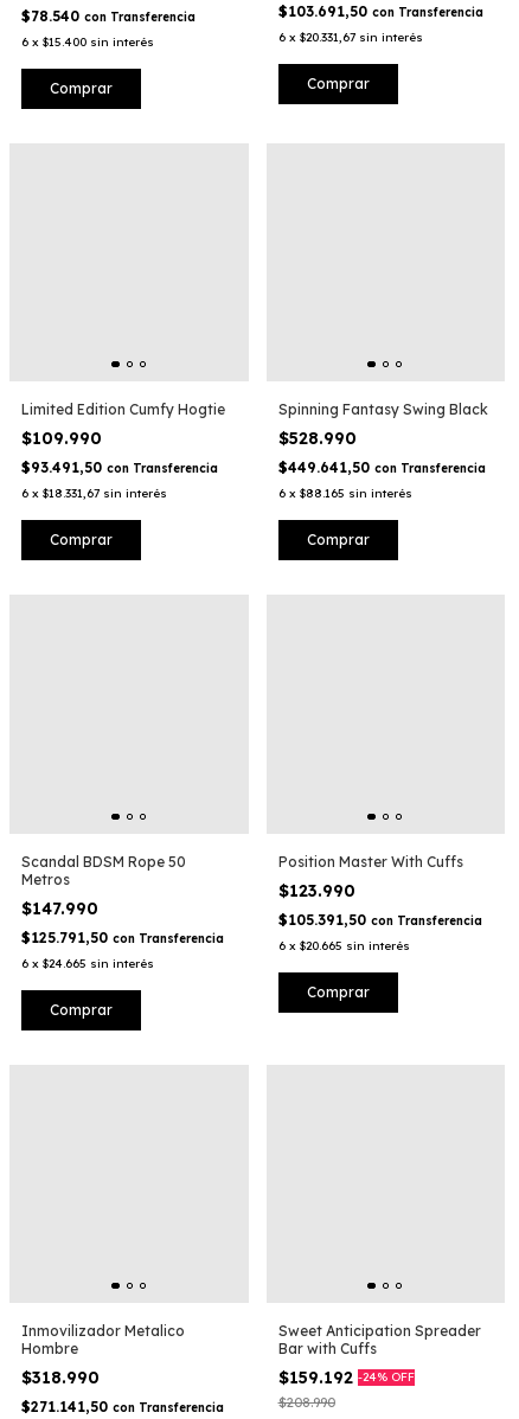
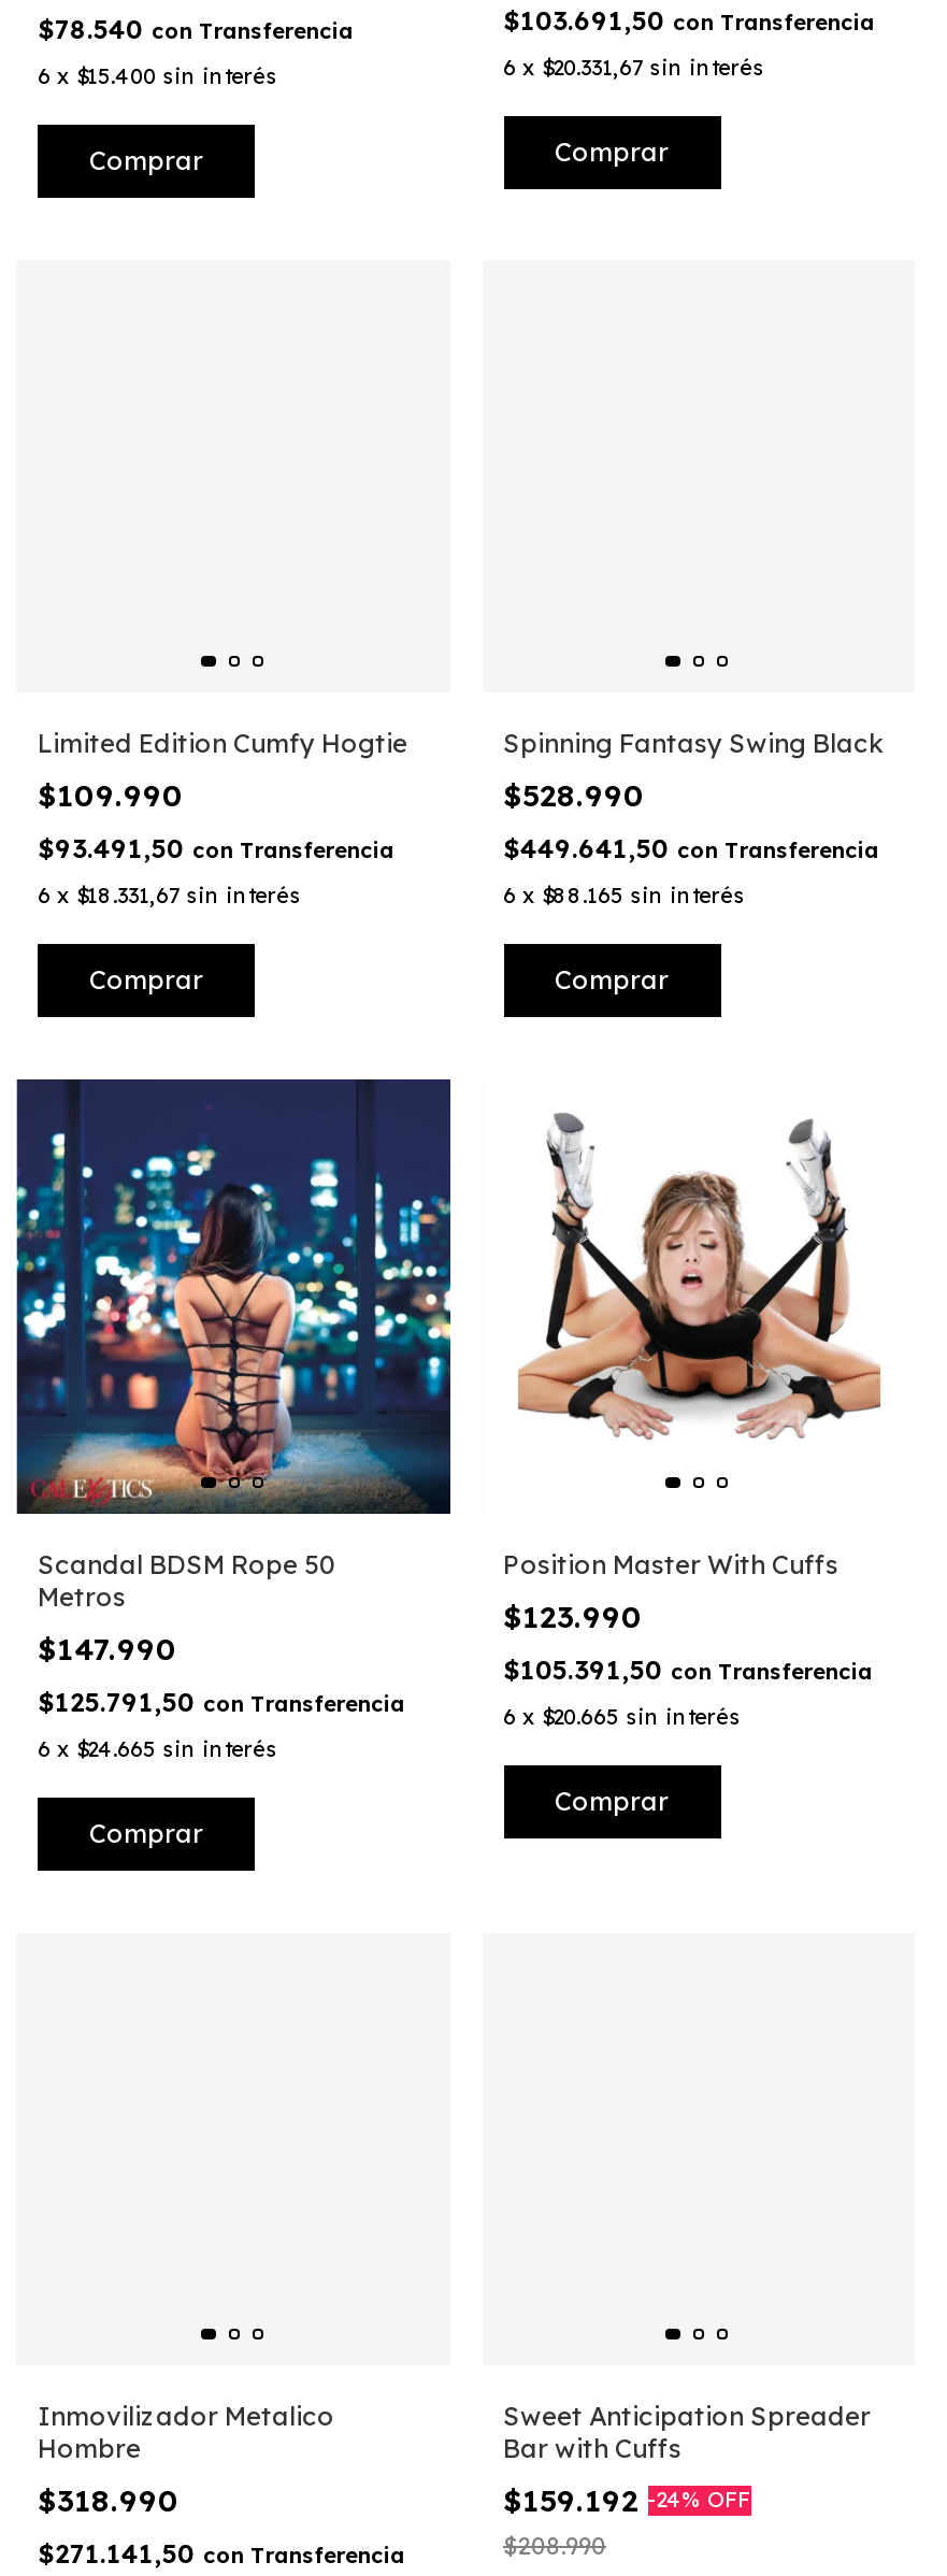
+ [image]

+ [image]
